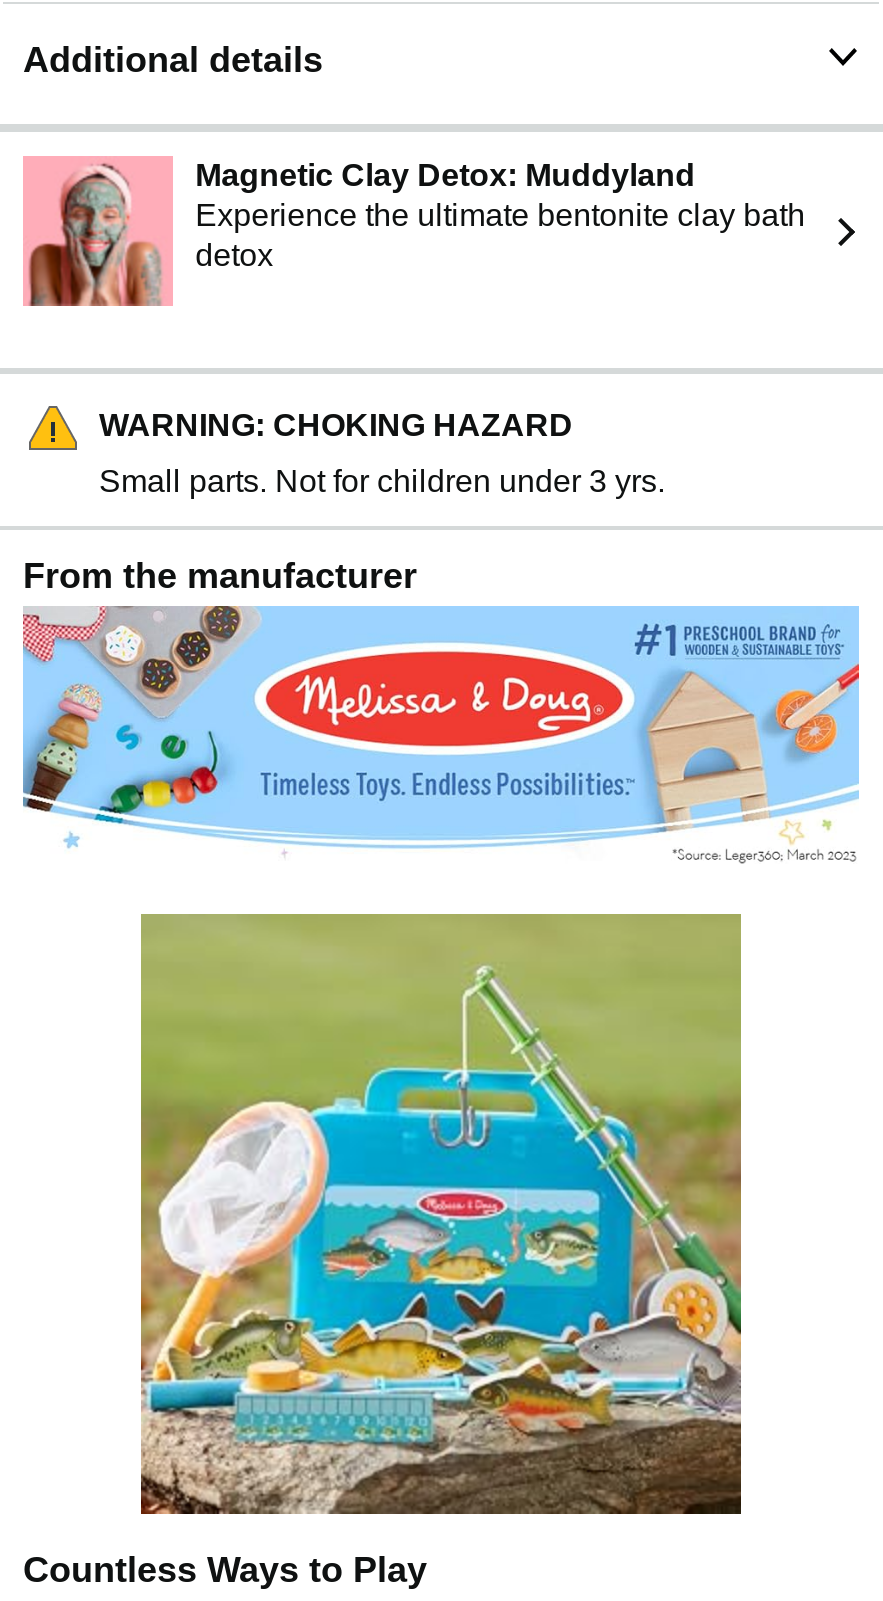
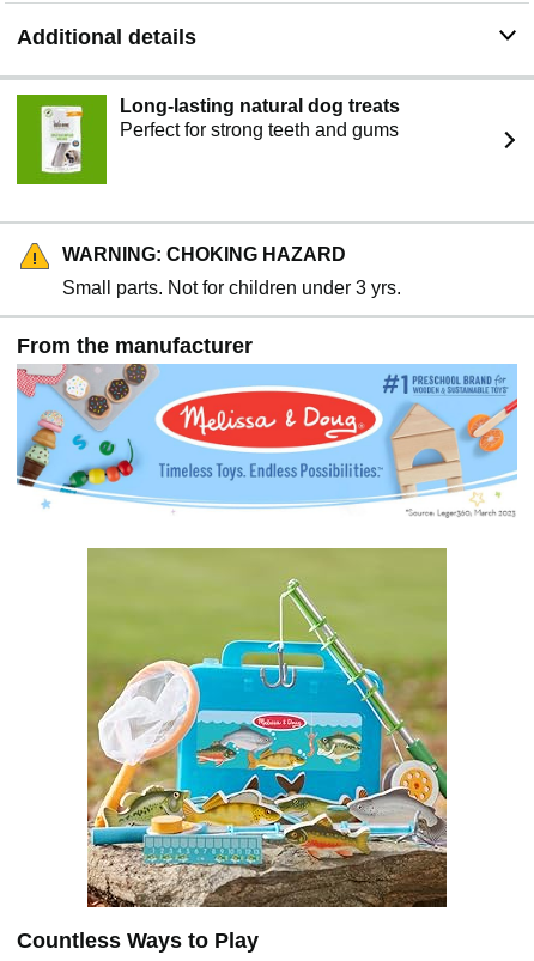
- [image]
- Magnetic Clay Detox: Muddyland
- Experience the ultimate bentonite clay bath
- detox
+ [image]
+ Long-lasting natural dog treats
+ Perfect for strong teeth and gums
